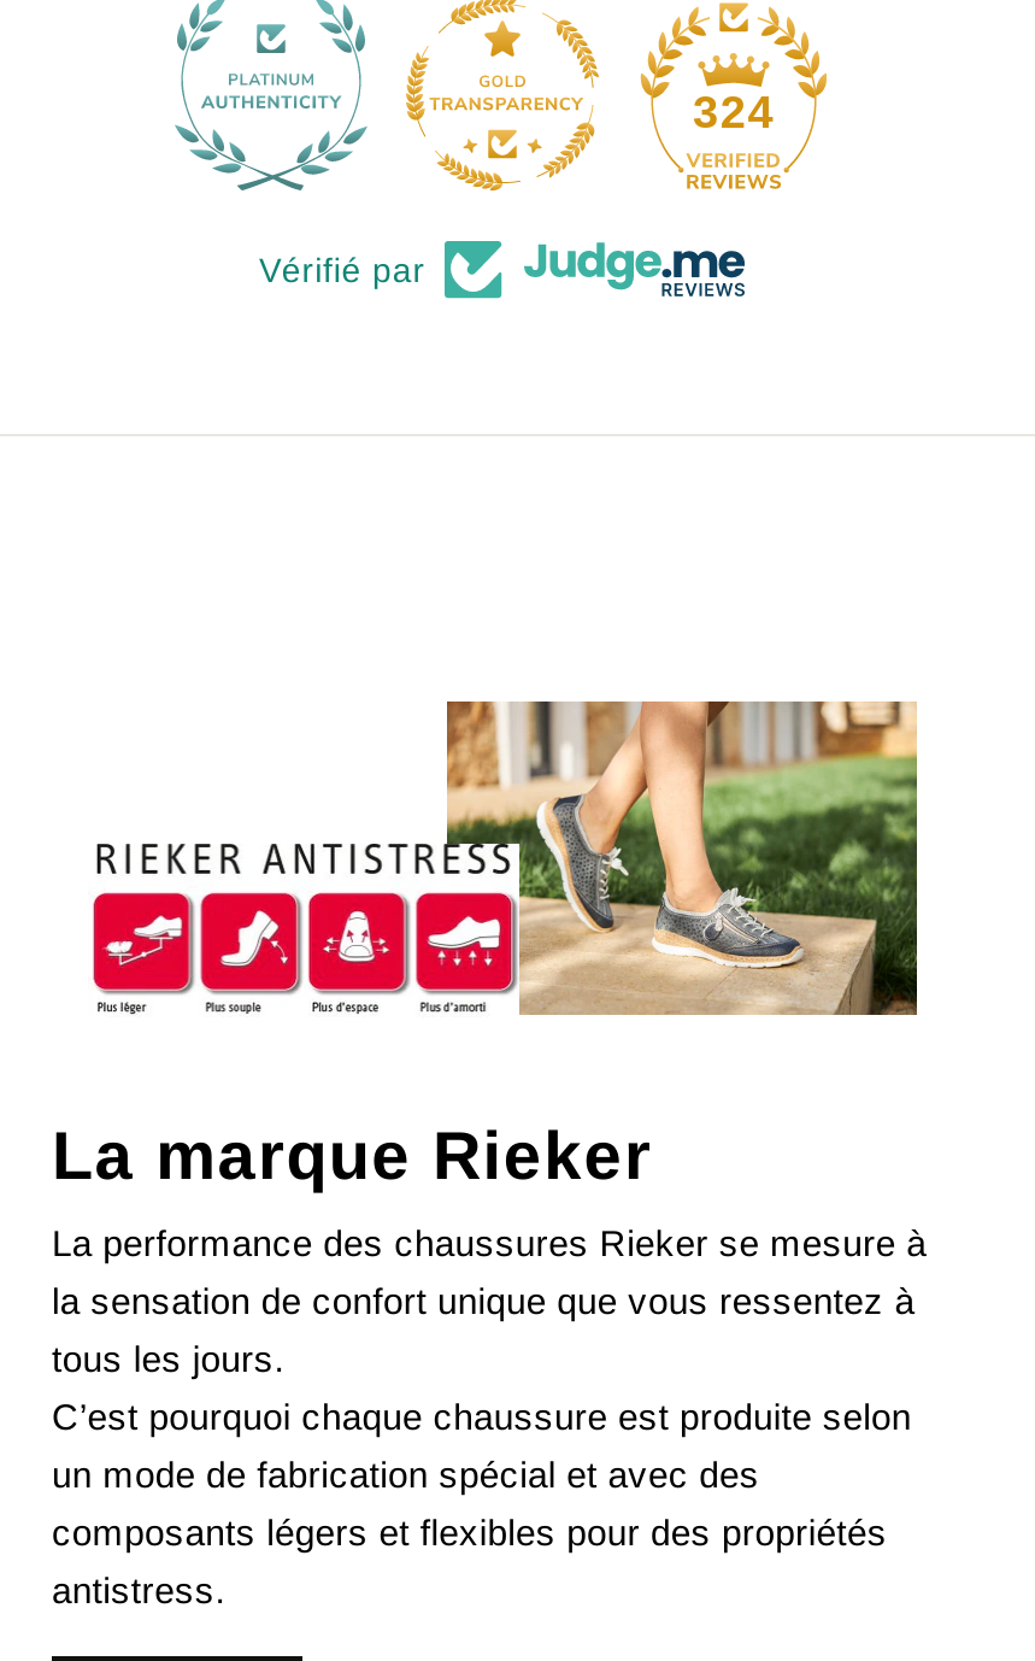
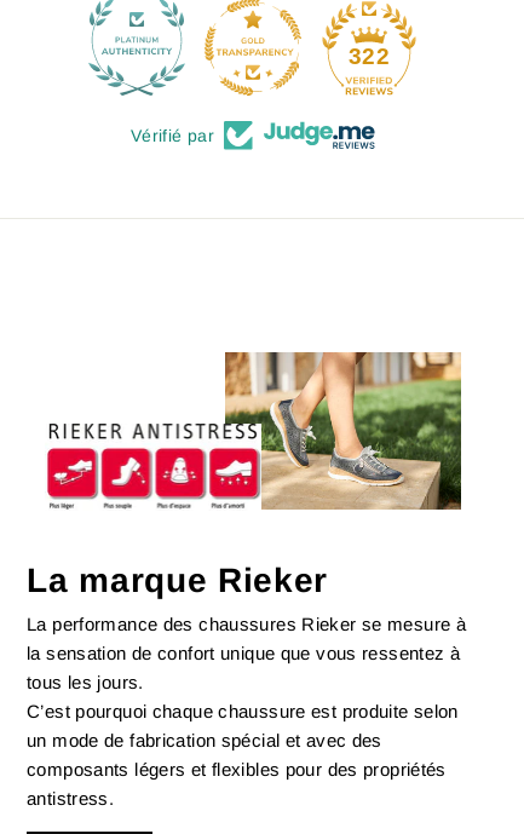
- 324
+ 322
